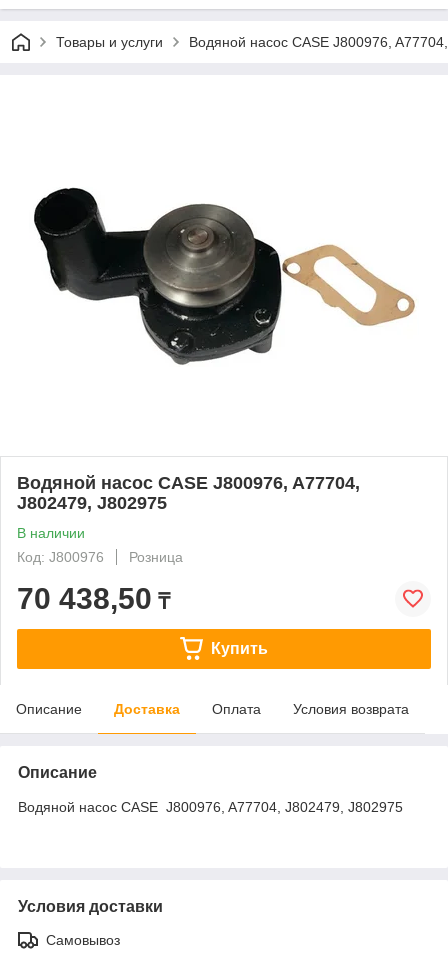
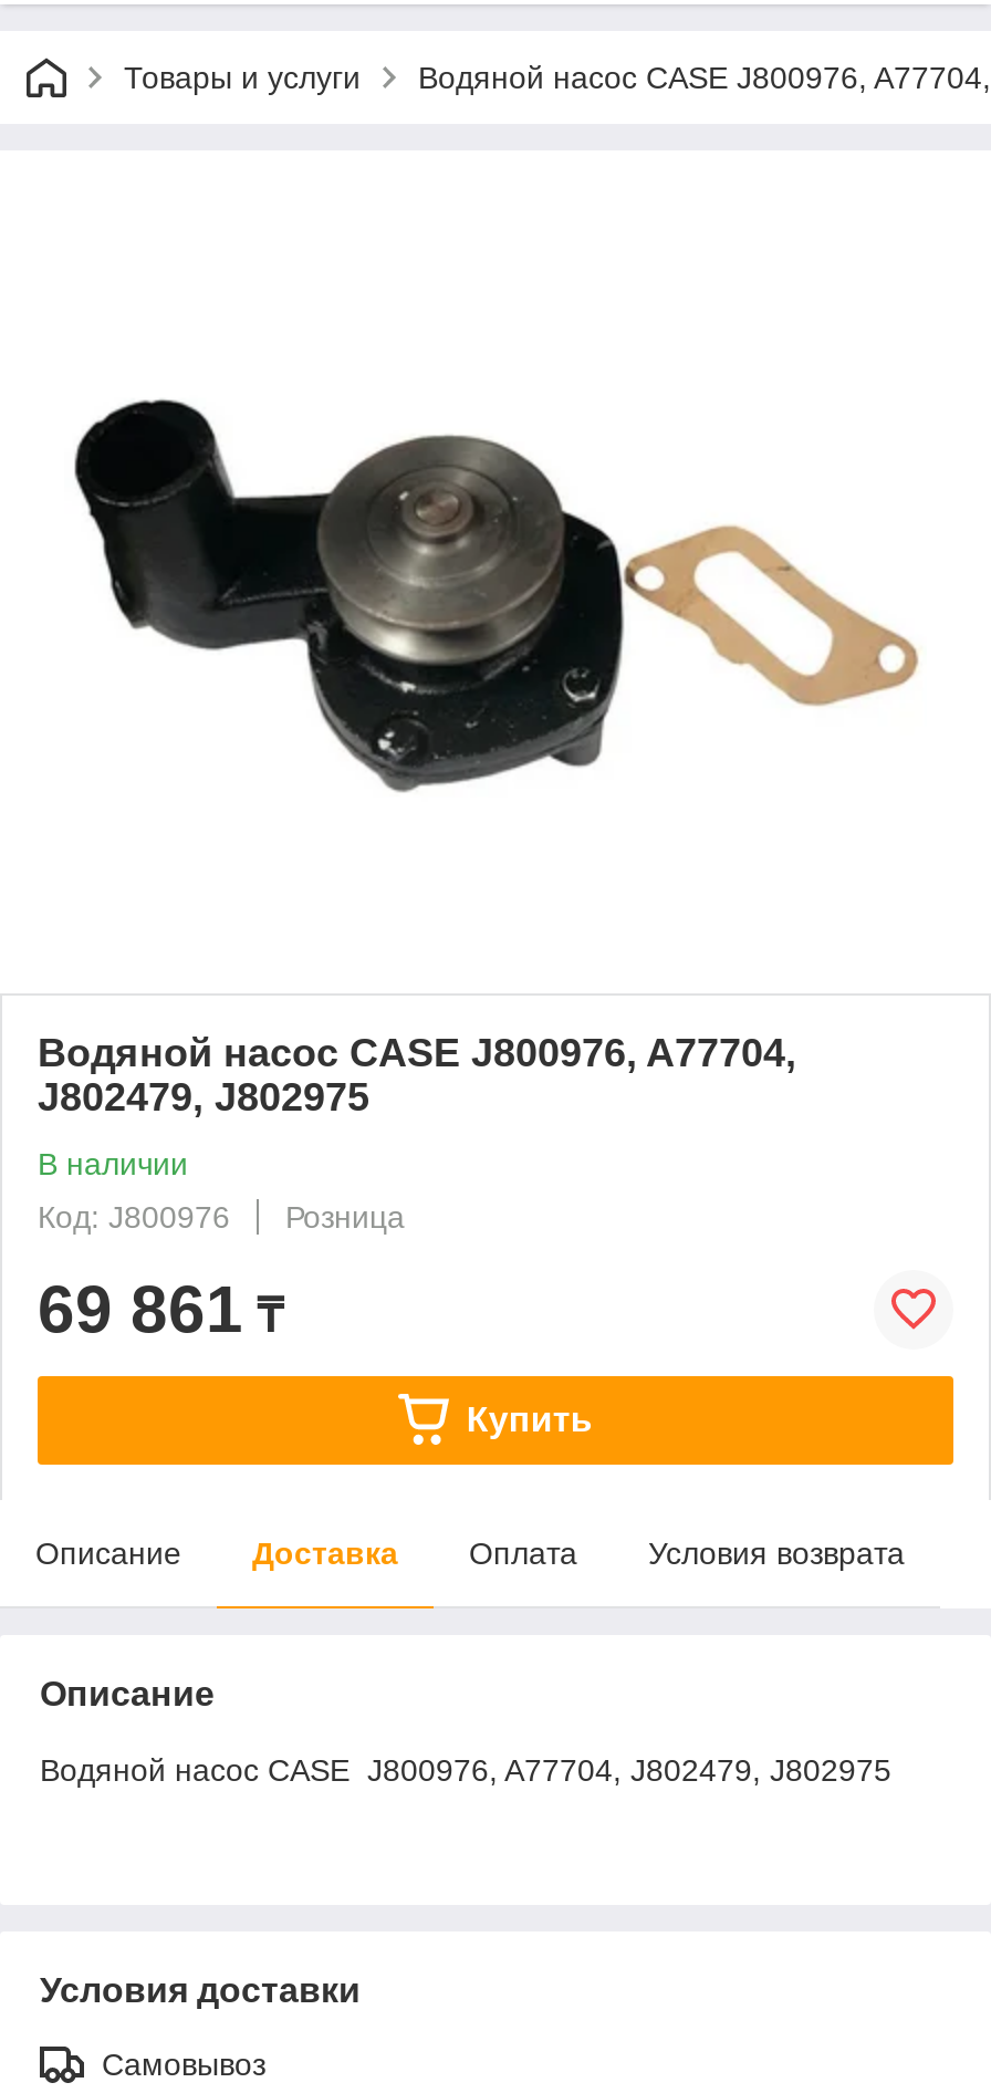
- 70 438,50 ₸
+ 69 861 ₸
